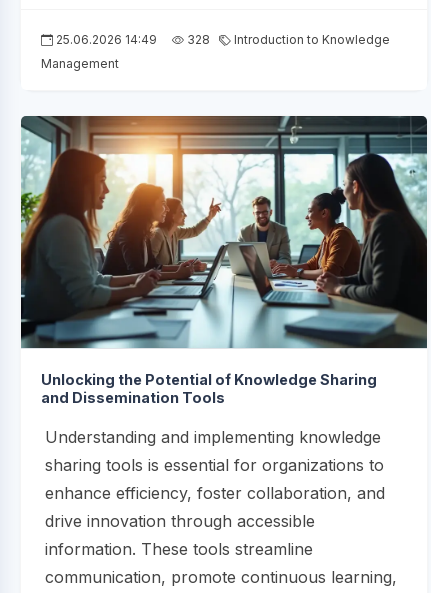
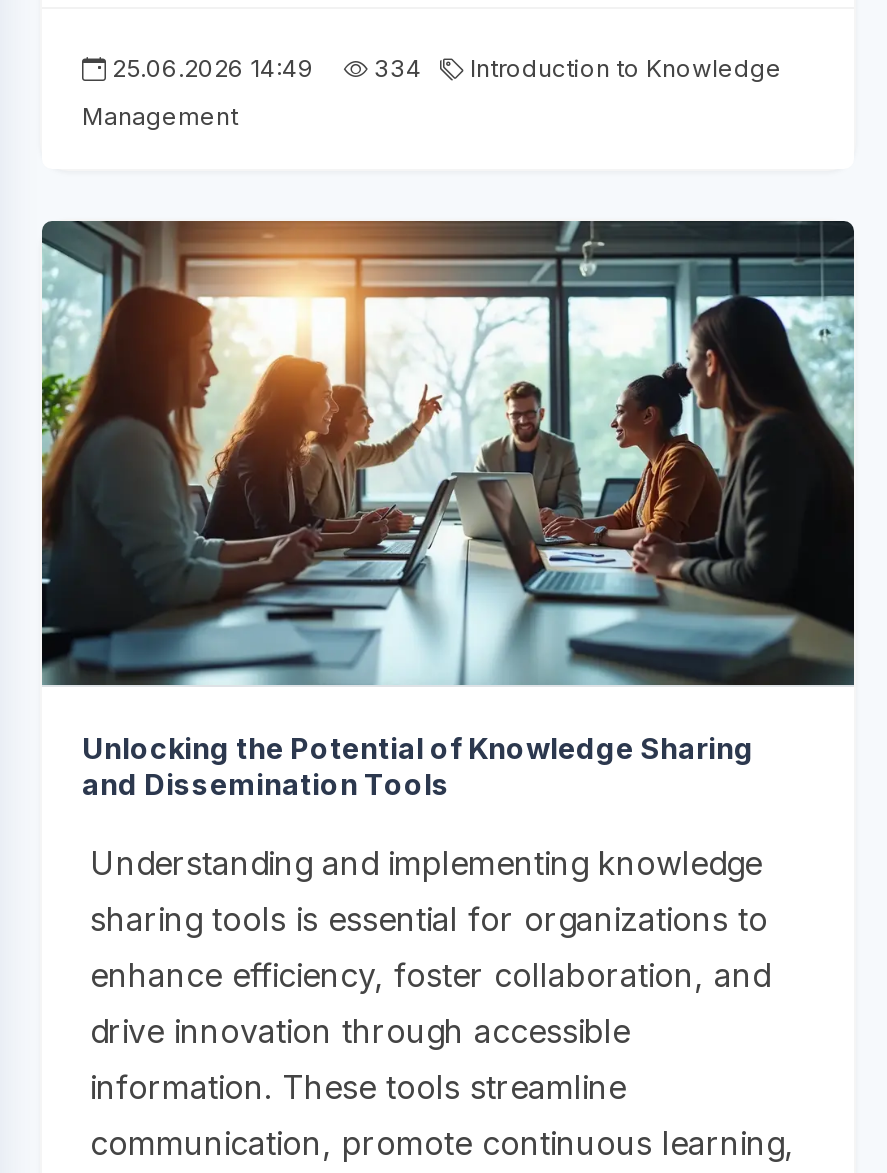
- 25.06.2026 14:49 328 Introduction to Knowledge
+ 25.06.2026 14:49 334 Introduction to Knowledge
